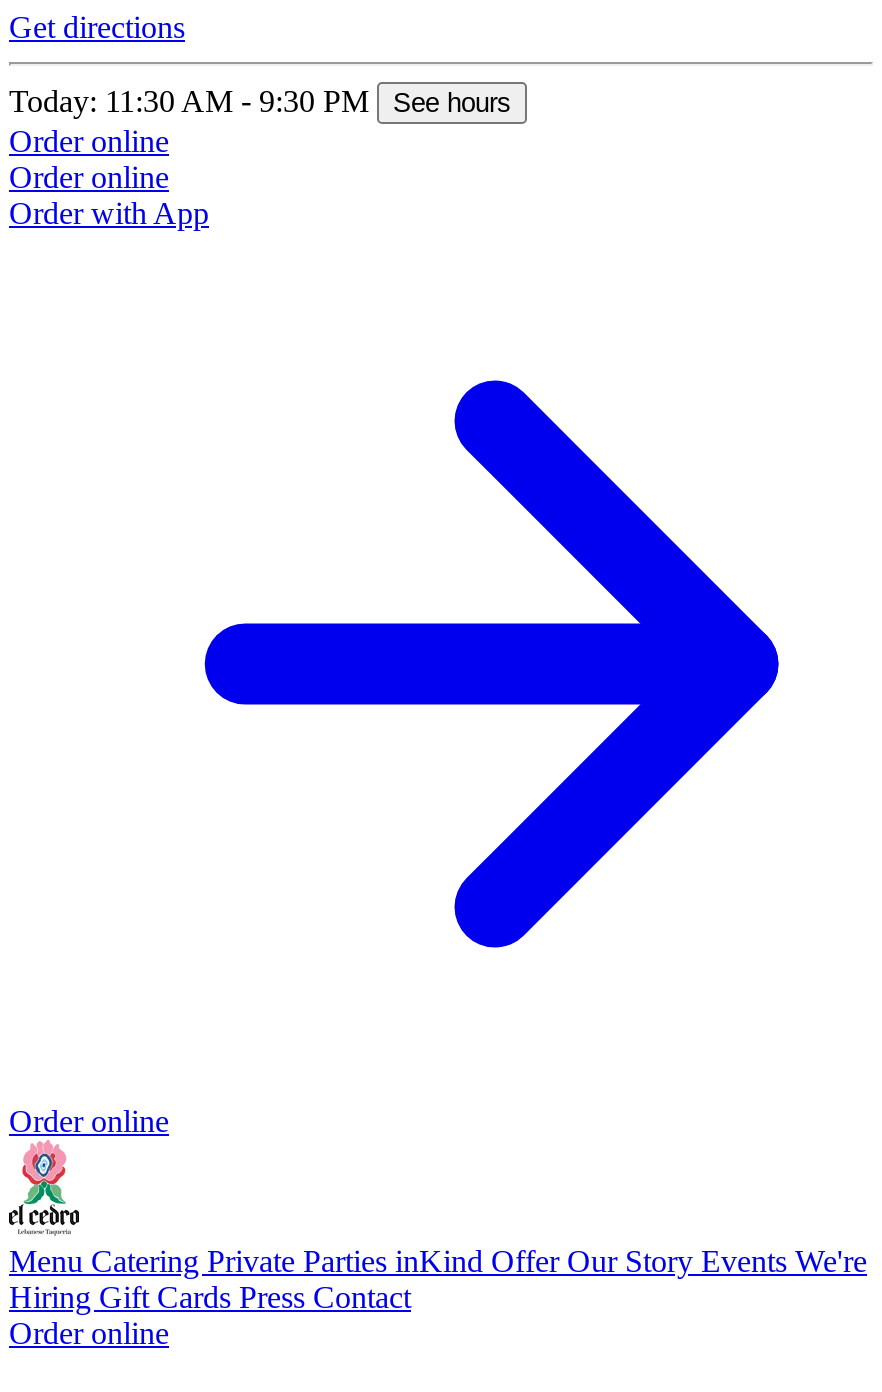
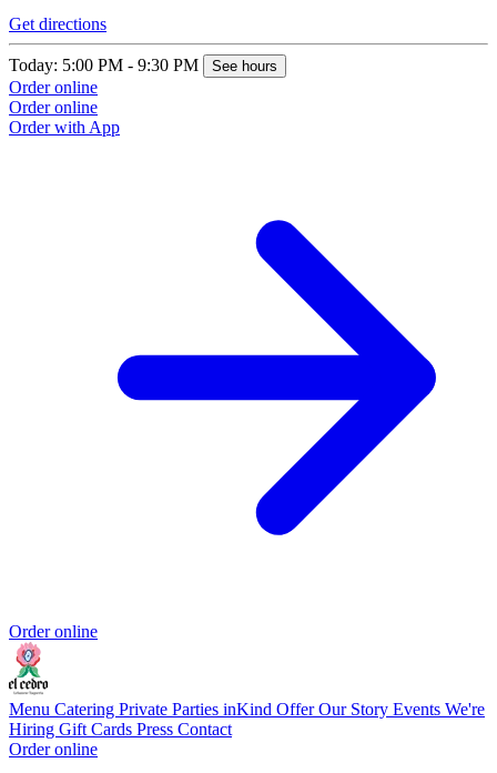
- Today: 11:30 AM - 9:30 PM See hours
+ Today: 5:00 PM - 9:30 PM See hours
